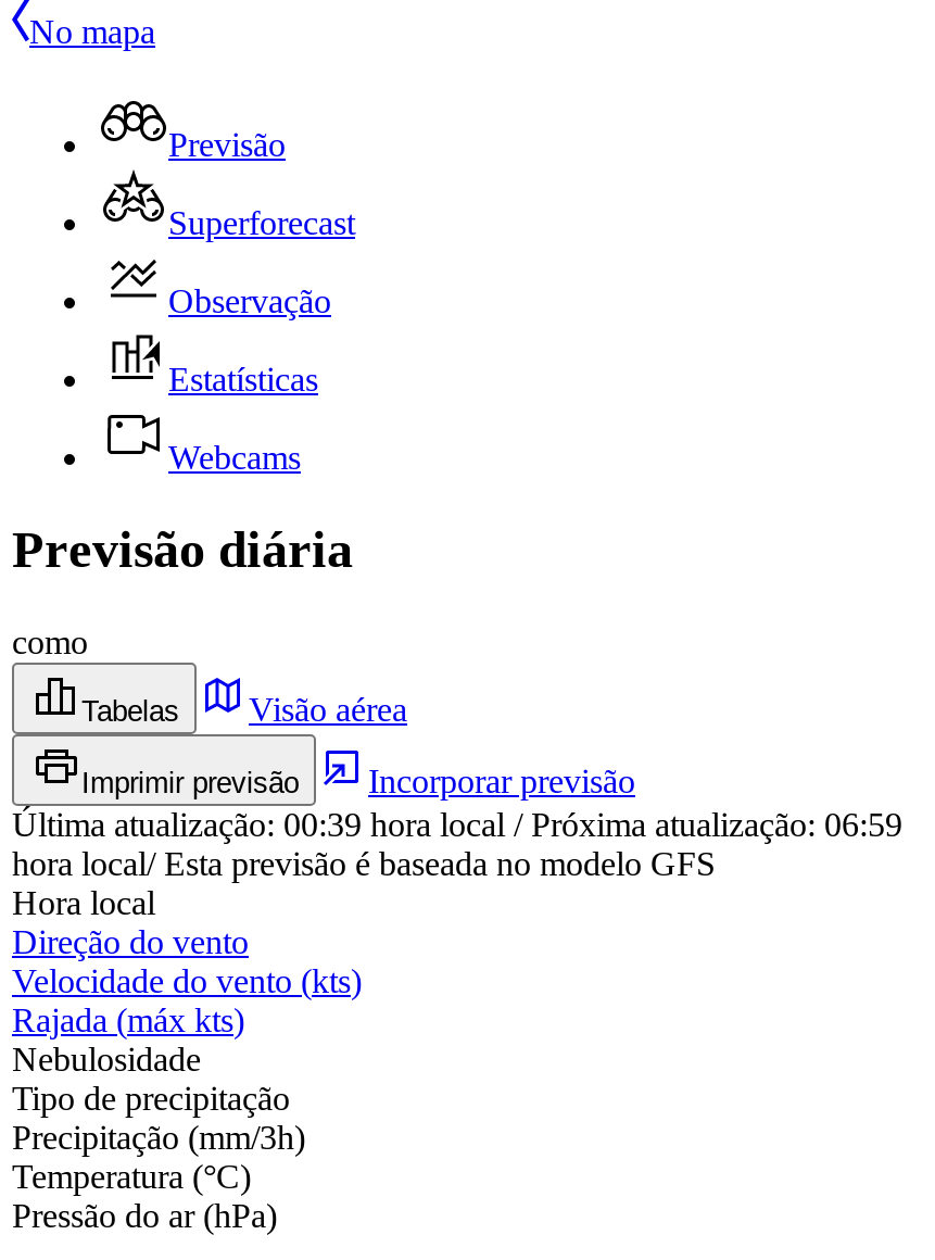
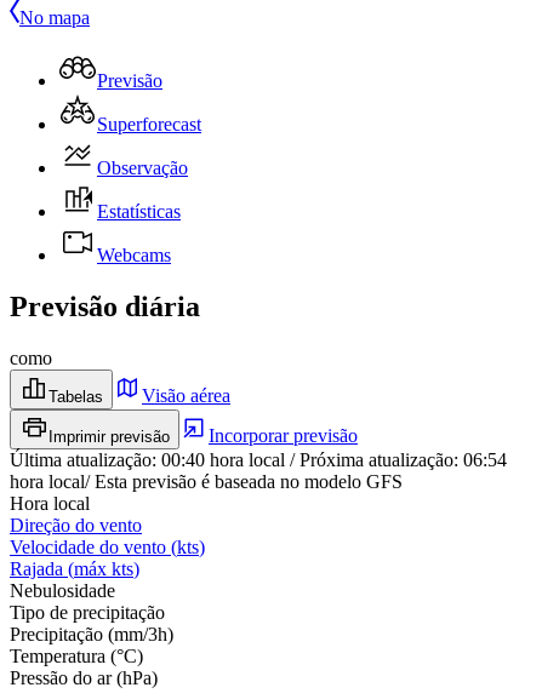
- Última atualização:00:39 hora local / Próxima atualização: 06:59
+ Última atualização:00:40 hora local / Próxima atualização: 06:54
